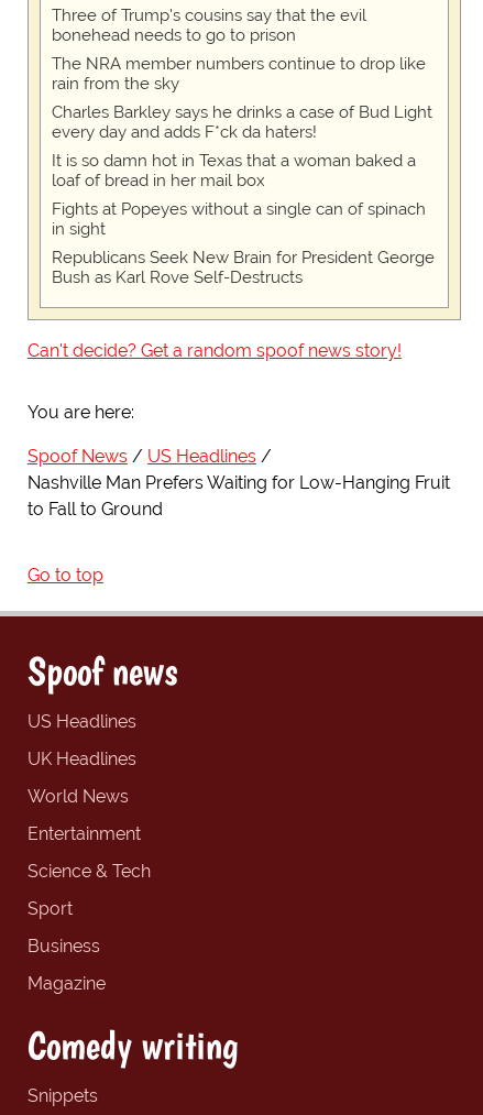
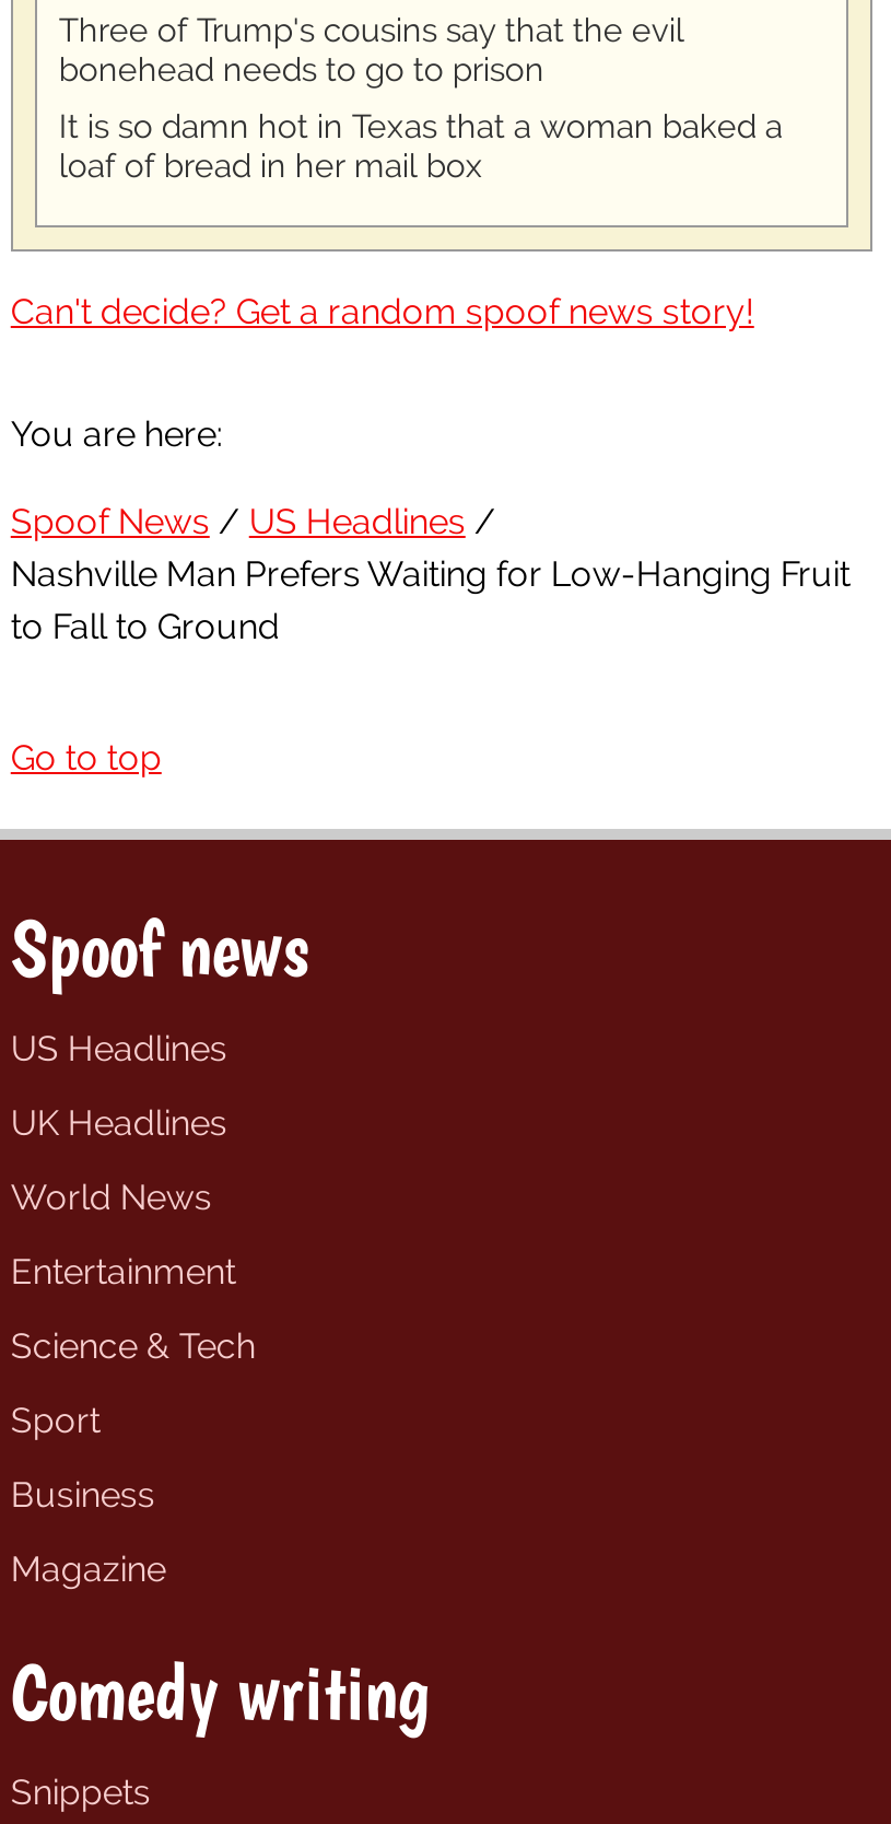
- The NRA member numbers continue to drop like
- rain from the sky
- Charles Barkley says he drinks a case of Bud Light
- every day and adds F*ck da haters!

- Fights at Popeyes without a single can of spinach
- in sight
- Republicans Seek New Brain for President George
- Bush as Karl Rove Self-Destructs
